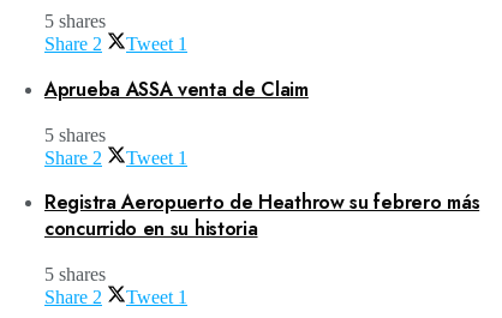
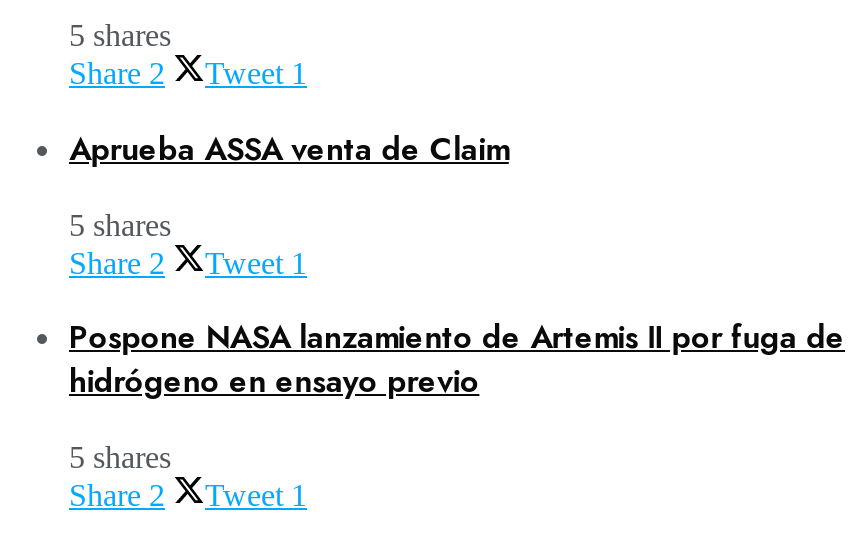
- Registra Aeropuerto de Heathrow su febrero más
- concurrido en su historia
+ Pospone NASA lanzamiento de Artemis II por fuga de
+ hidrógeno en ensayo previo
